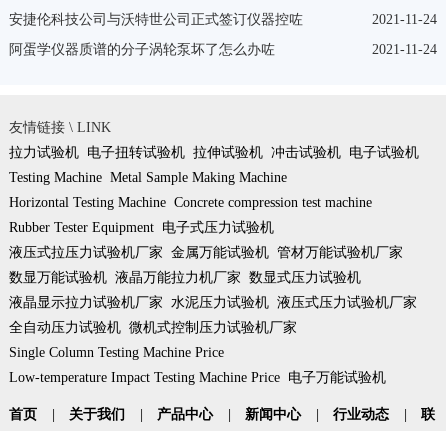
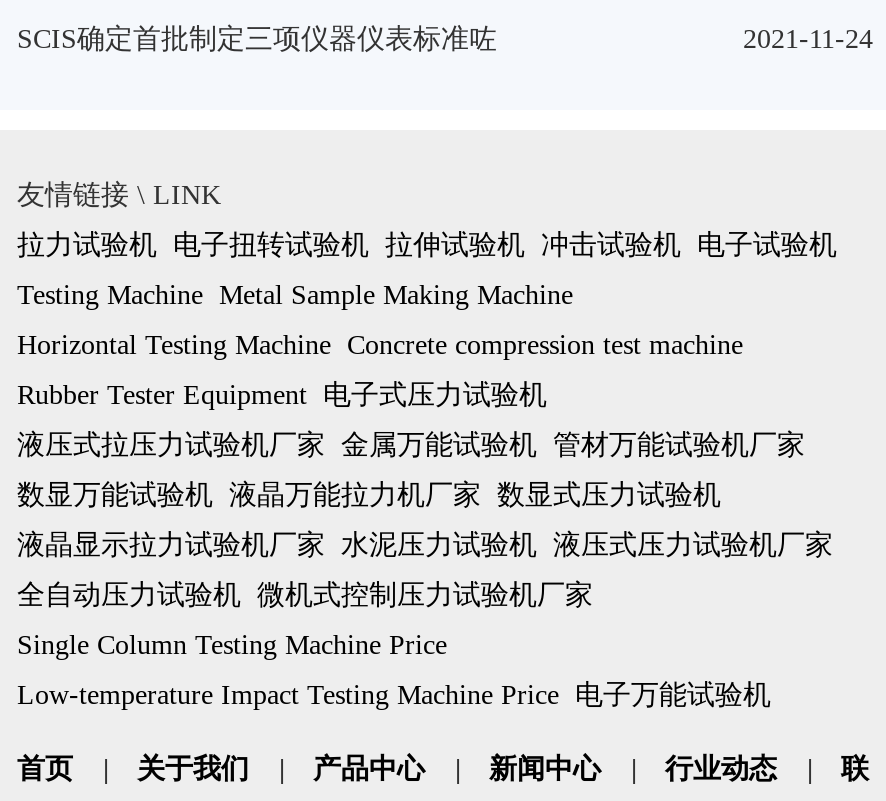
- 安捷伦科技公司与沃特世公司正式签订仪器控咗
- 2021-11-24
- 阿蛋学仪器质谱的分子涡轮泵坏了怎么办咗
+ SCIS确定首批制定三项仪器仪表标准咗
